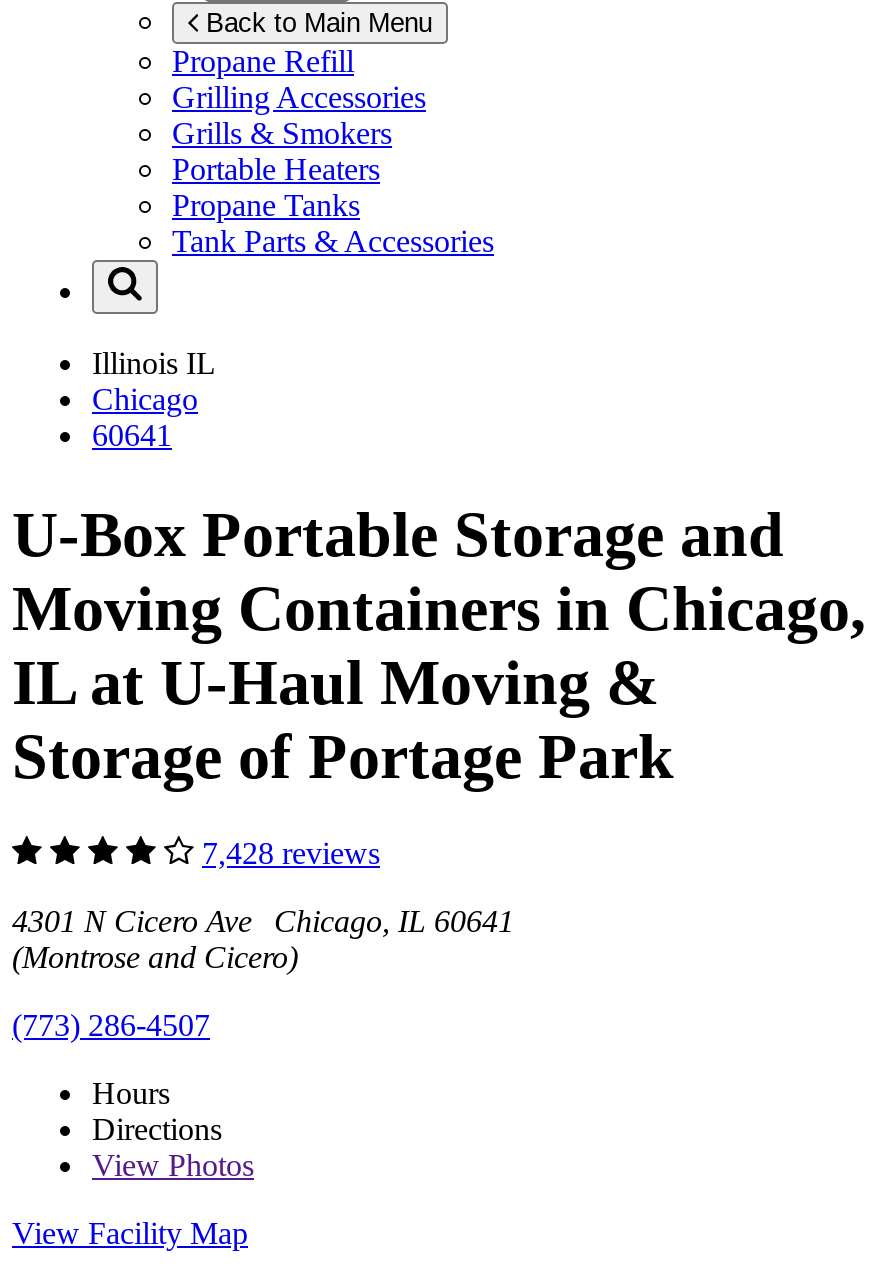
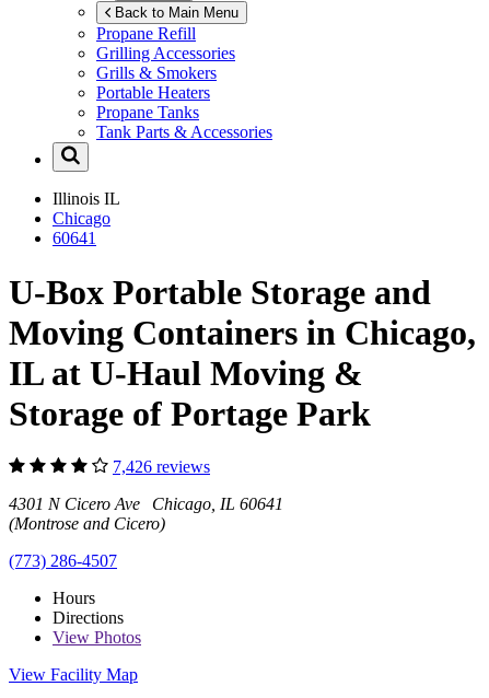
- 7,428 reviews
+ 7,426 reviews
